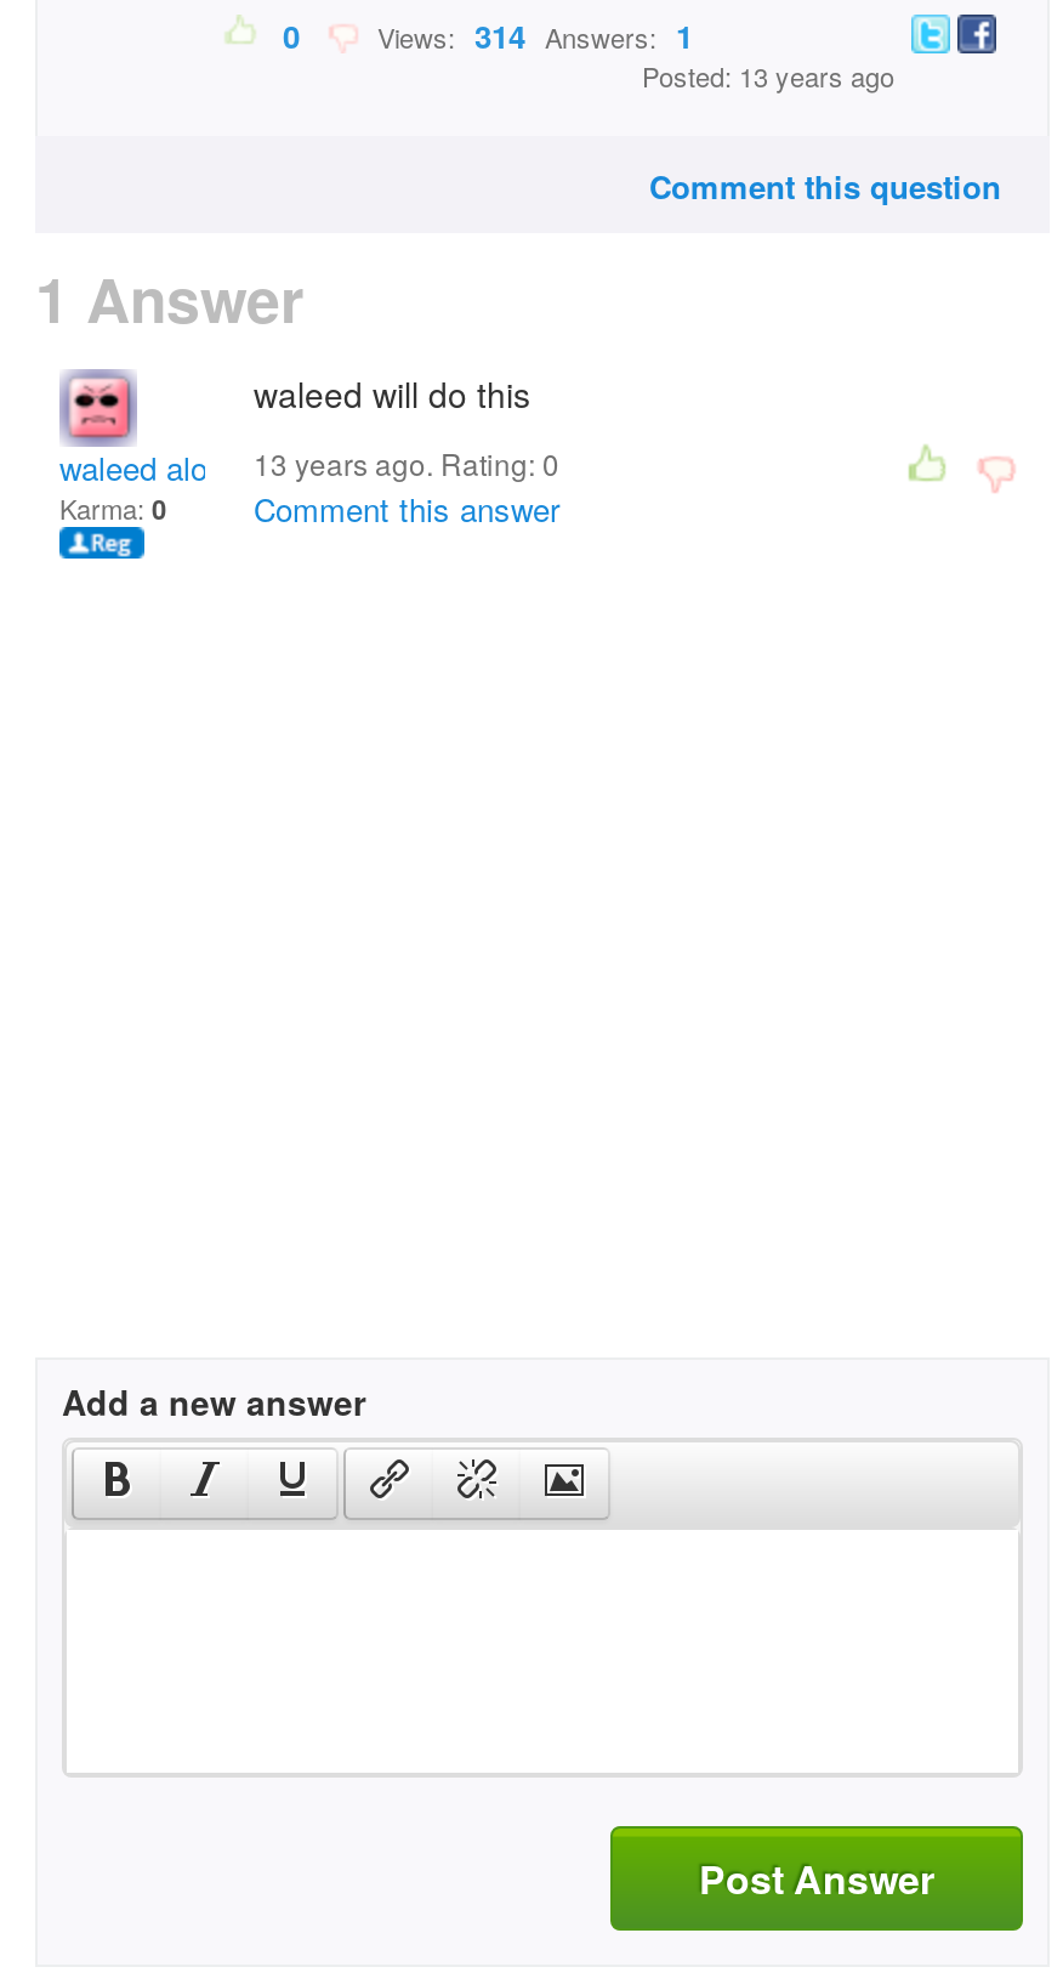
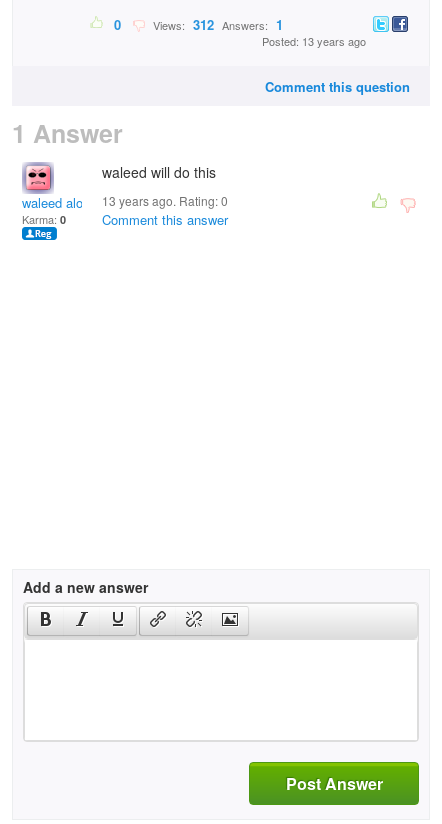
- Views: 314 Answers: 1
+ Views: 312 Answers: 1
